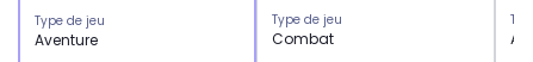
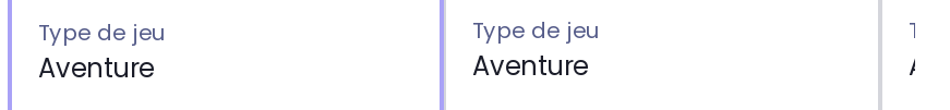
- Combat
+ Aventure
